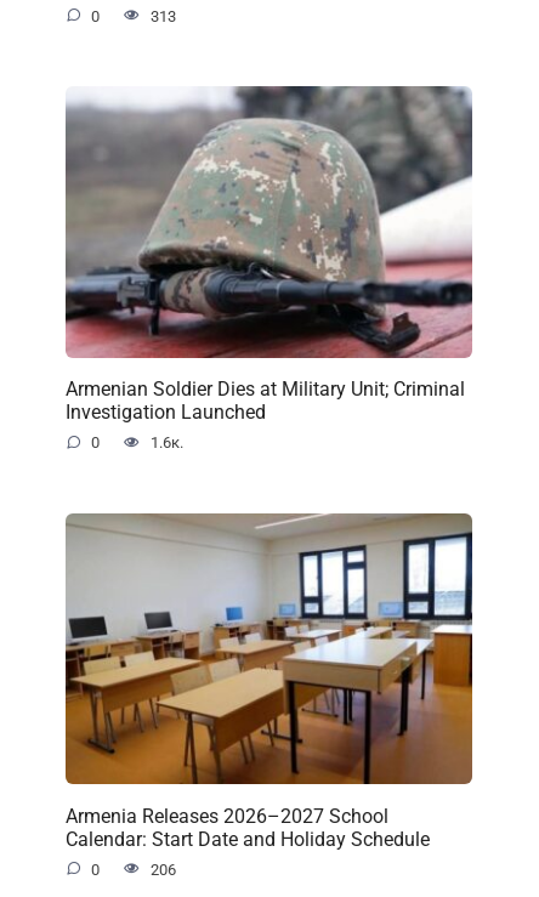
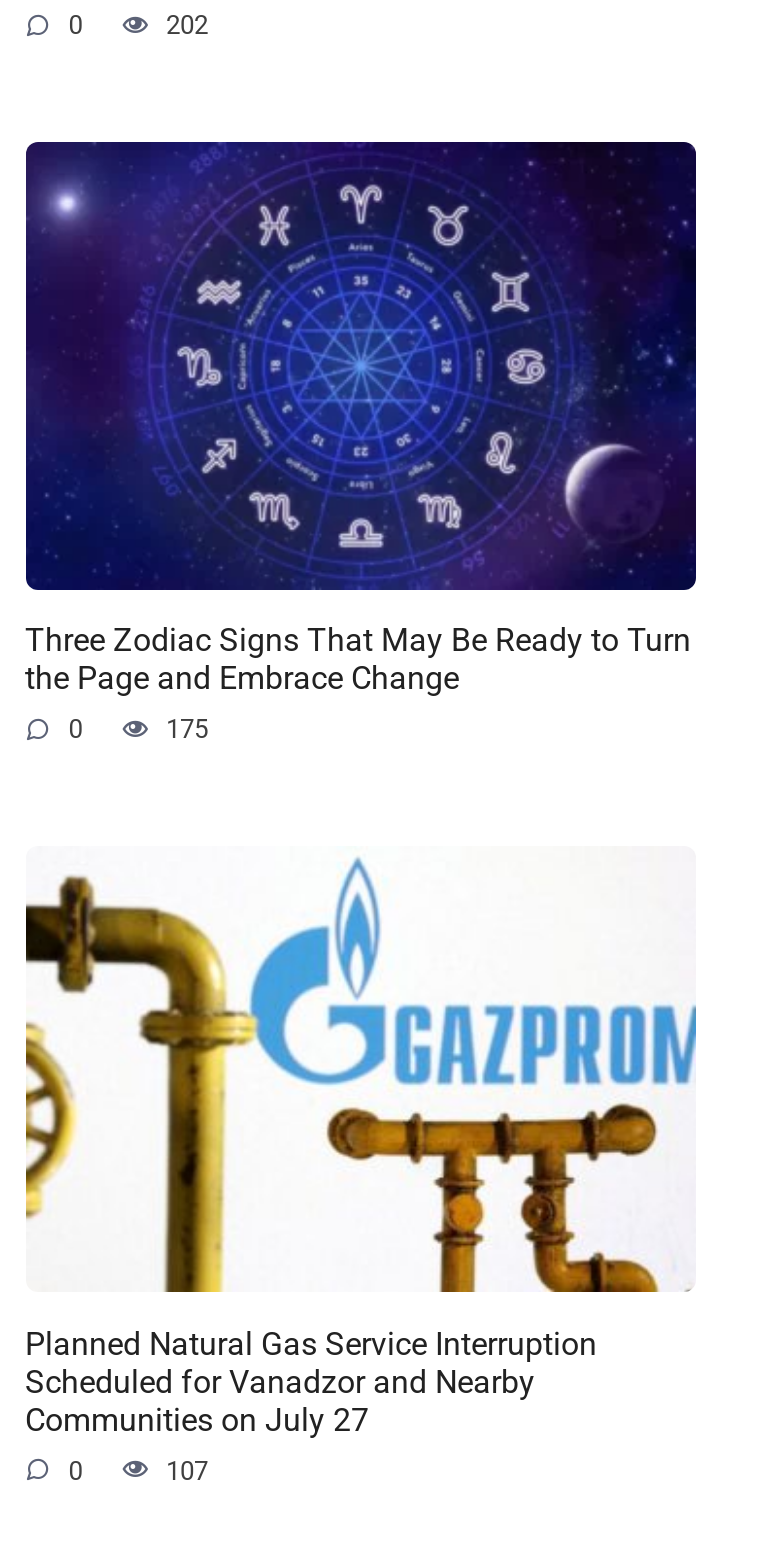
- 313
+ 202

- [image]
- Armenian Soldier Dies at Military Unit; Criminal
- Investigation Launched
+ [image]
+ Three Zodiac Signs That May Be Ready to Turn
+ the Page and Embrace Change

- 1.6к.
+ 175

- [image]
- Armenia Releases 2026–2027 School
- Calendar: Start Date and Holiday Schedule
+ [image]
+ Planned Natural Gas Service Interruption
+ Scheduled for Vanadzor and Nearby
+ Communities on July 27

- 206
+ 107
